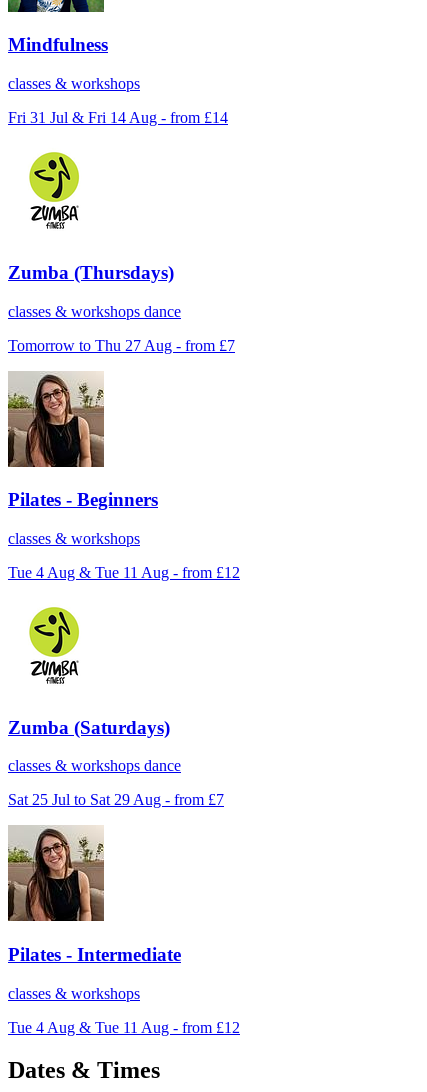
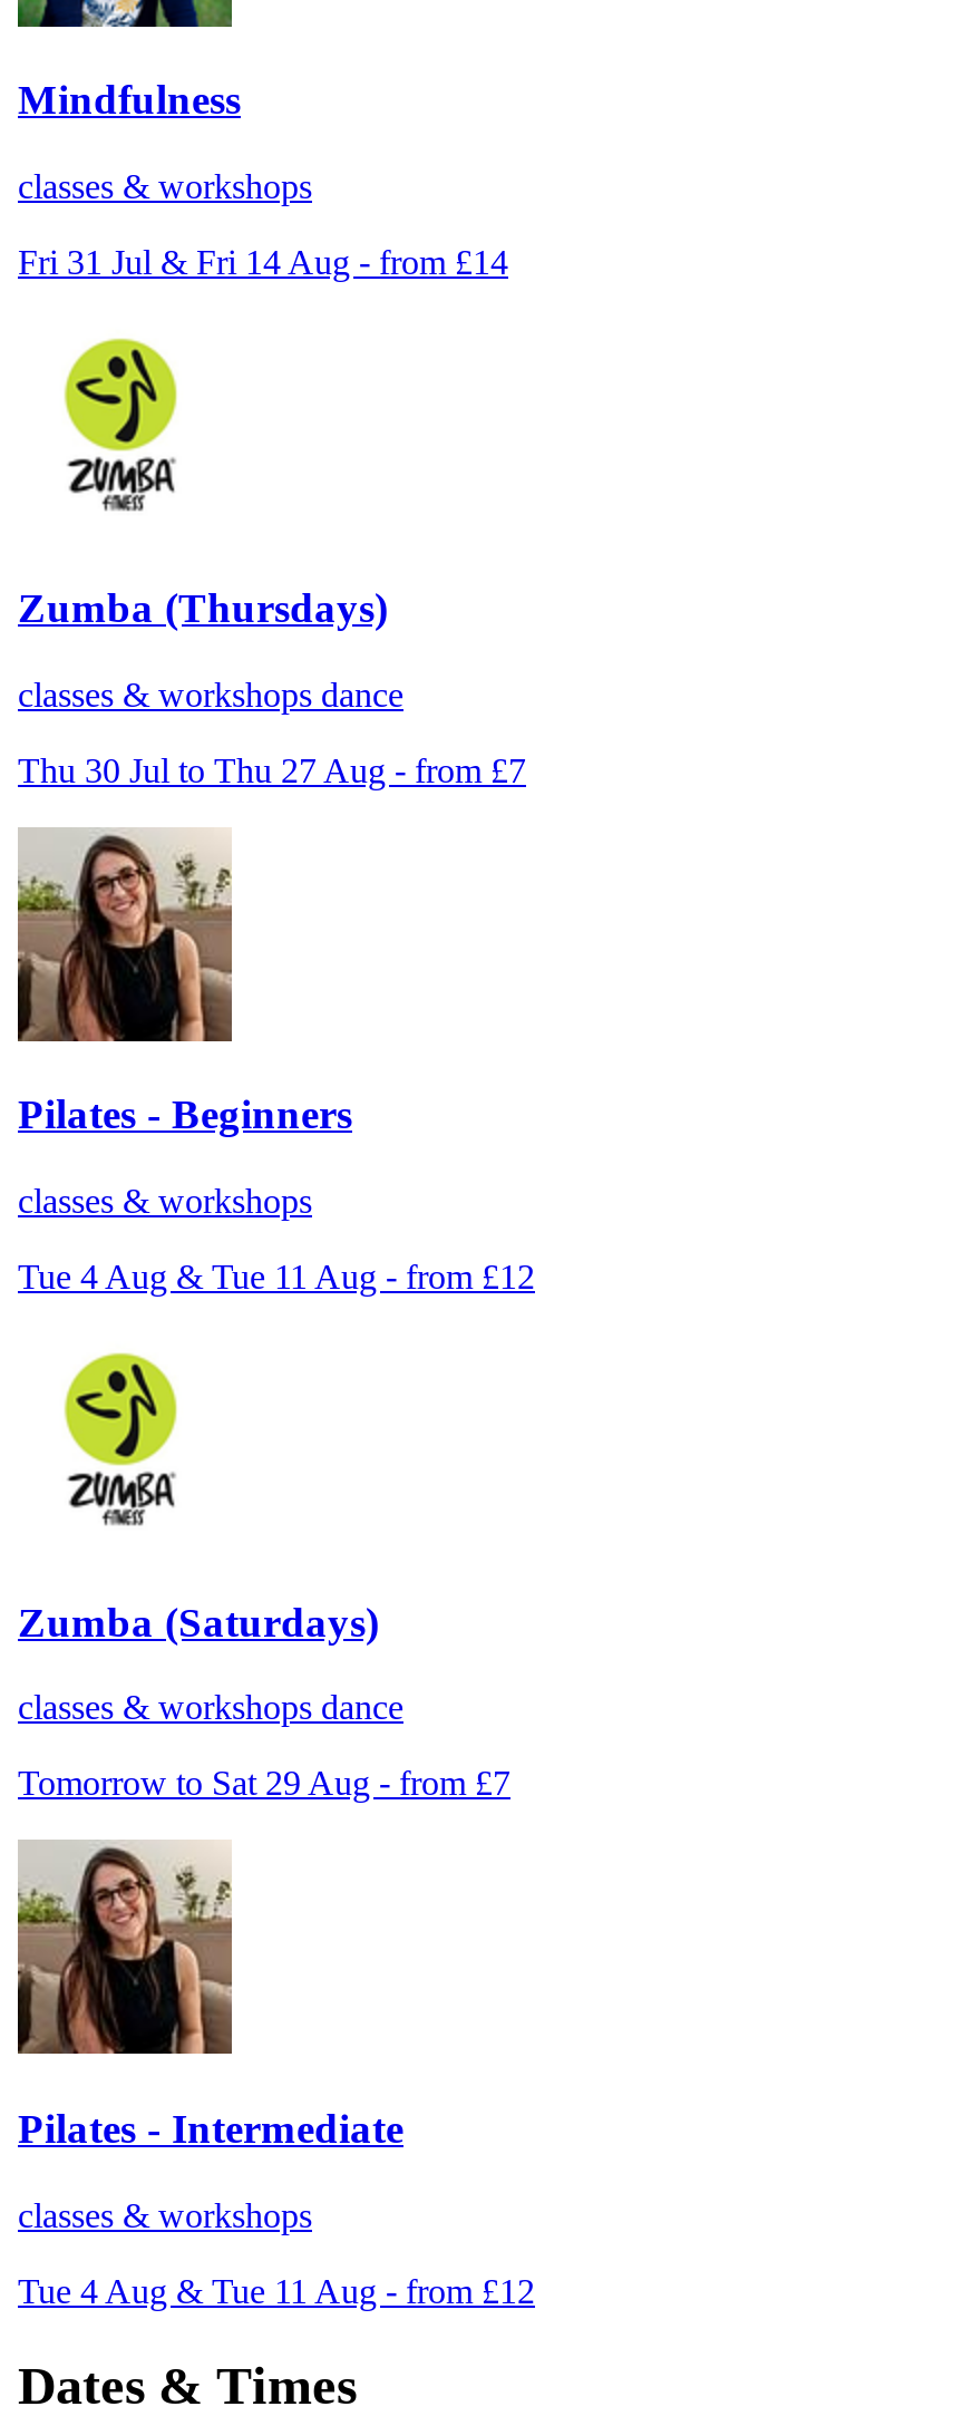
- Tomorrow to Thu 27 Aug - from £7
+ Thu 30 Jul to Thu 27 Aug - from £7

- Sat 25 Jul to Sat 29 Aug - from £7
+ Tomorrow to Sat 29 Aug - from £7
